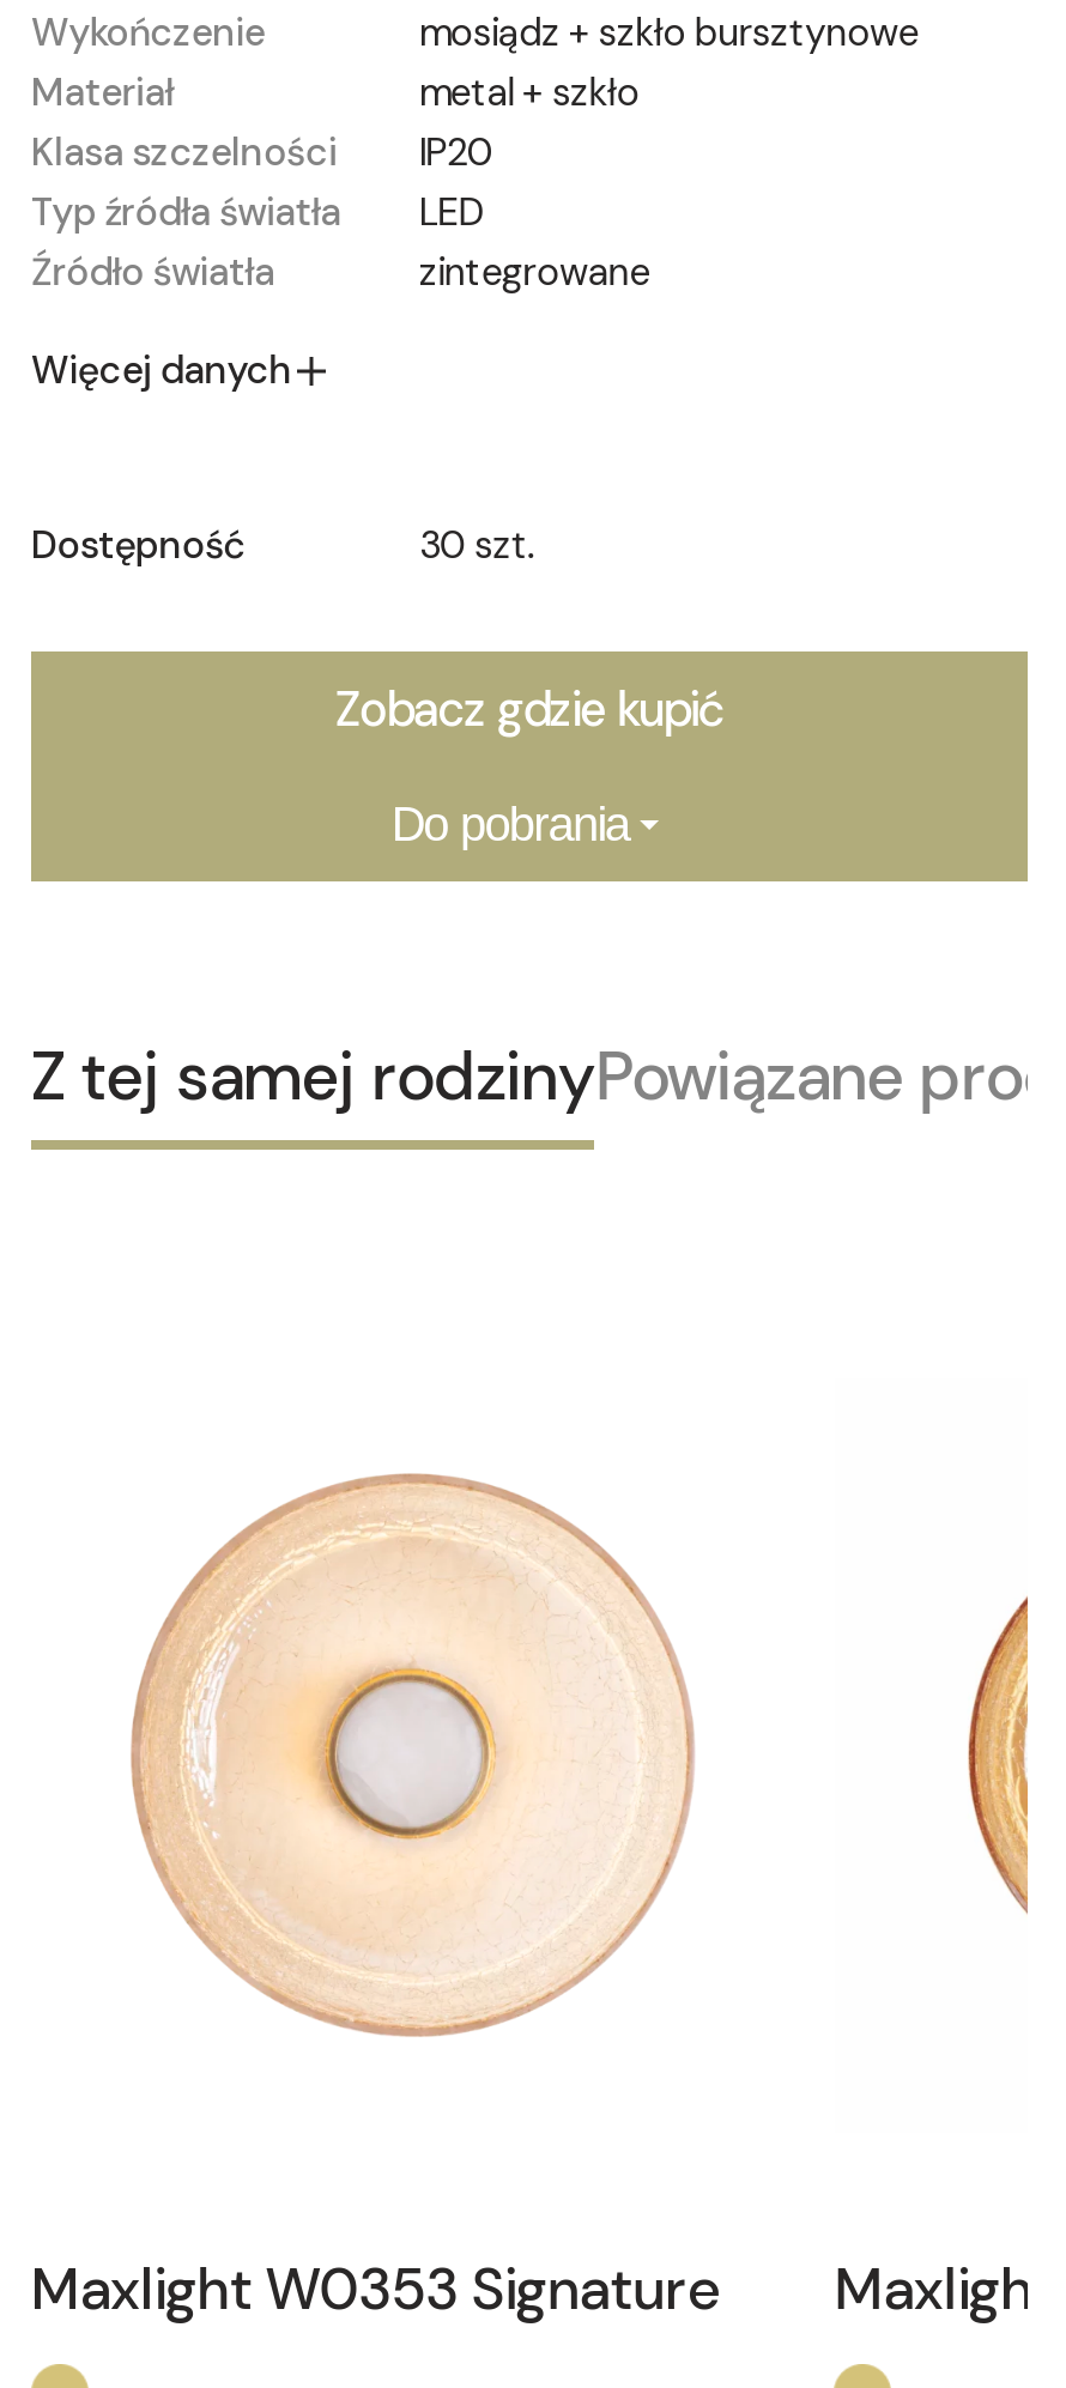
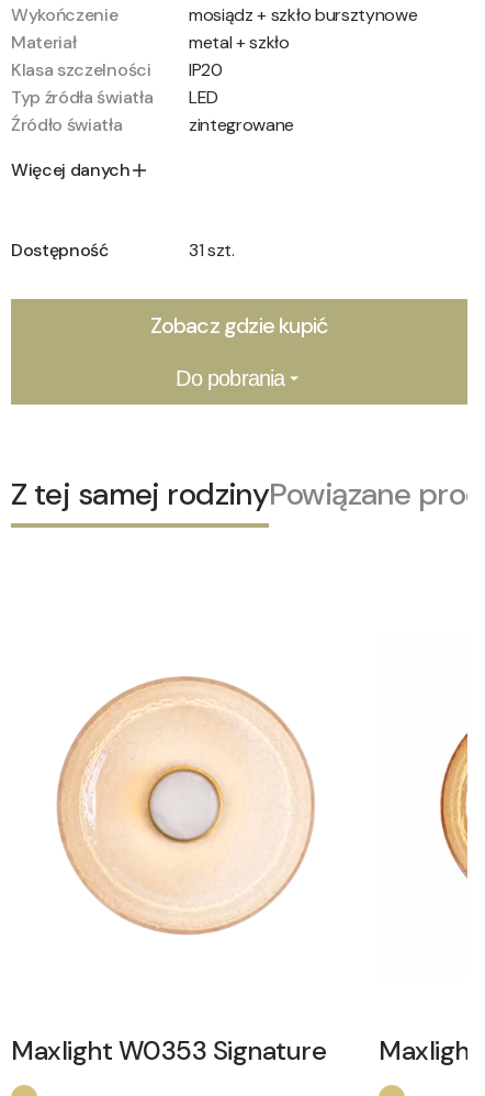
- 30 szt.
+ 31 szt.
